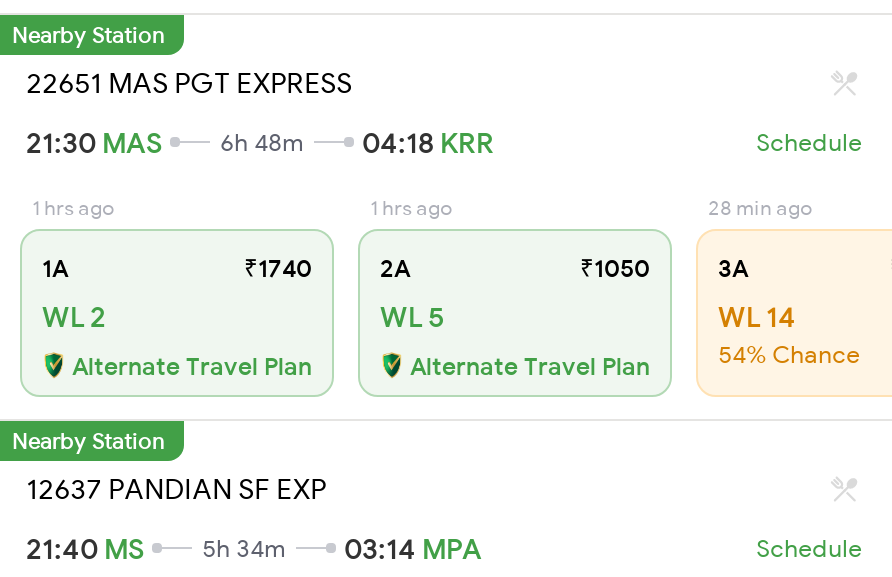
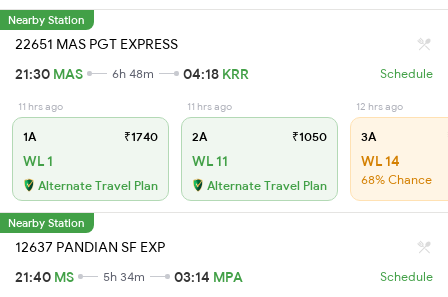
- 1 hrs ago
+ 11 hrs ago

- 1 hrs ago
+ 11 hrs ago

- 28 min ago
+ 12 hrs ago

- WL 2
+ WL 1

- WL 5
+ WL 11

- 54% Chance
+ 68% Chance
